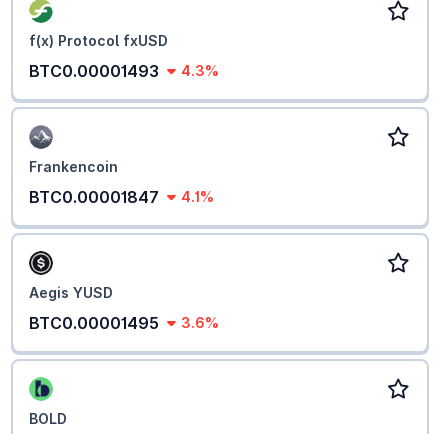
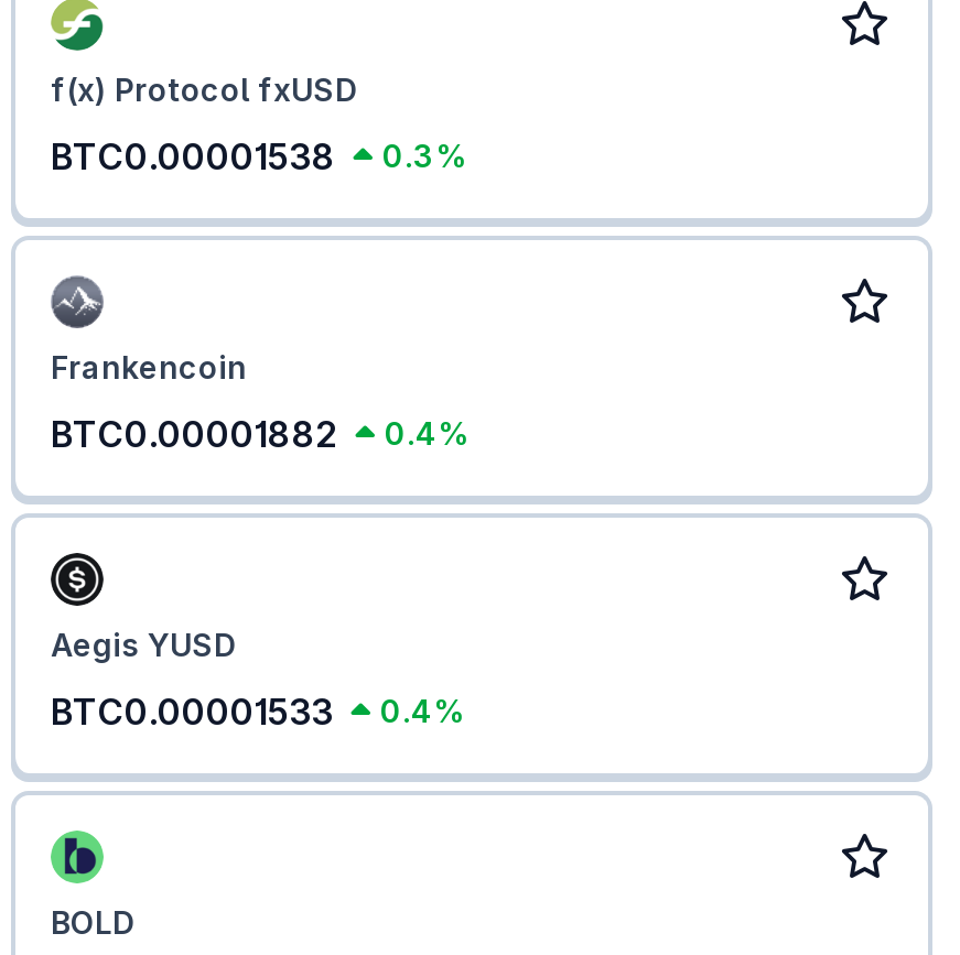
- BTC0.00001493
- 4.3%
+ BTC0.00001538
+ 0.3%

- BTC0.00001847
- 4.1%
+ BTC0.00001882
+ 0.4%

- BTC0.00001495
- 3.6%
+ BTC0.00001533
+ 0.4%
